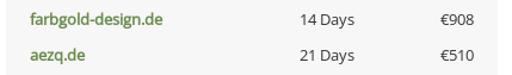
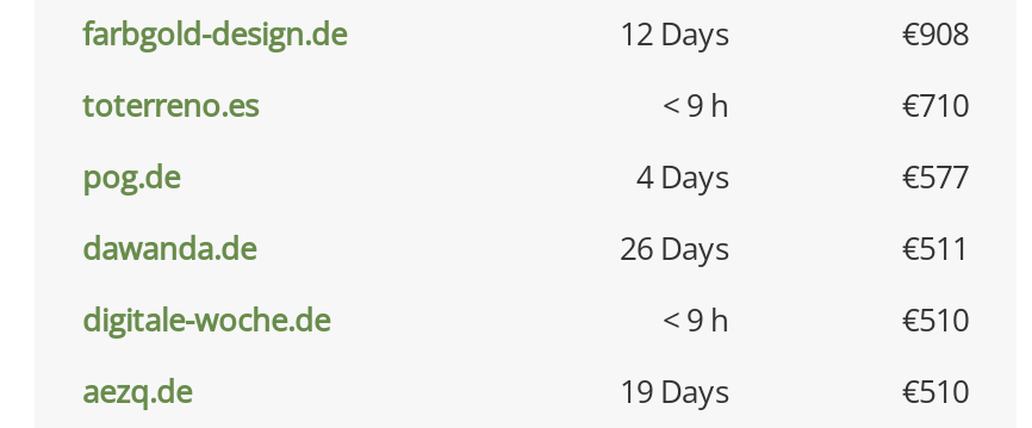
- 14 Days
+ 12 Days

+ toterreno.es
+ < 9 h
+ €710
+ pog.de
+ 4 Days
+ €577
+ dawanda.de
+ 26 Days
+ €511
+ digitale-woche.de
+ < 9 h
+ €510

- 21 Days
+ 19 Days
